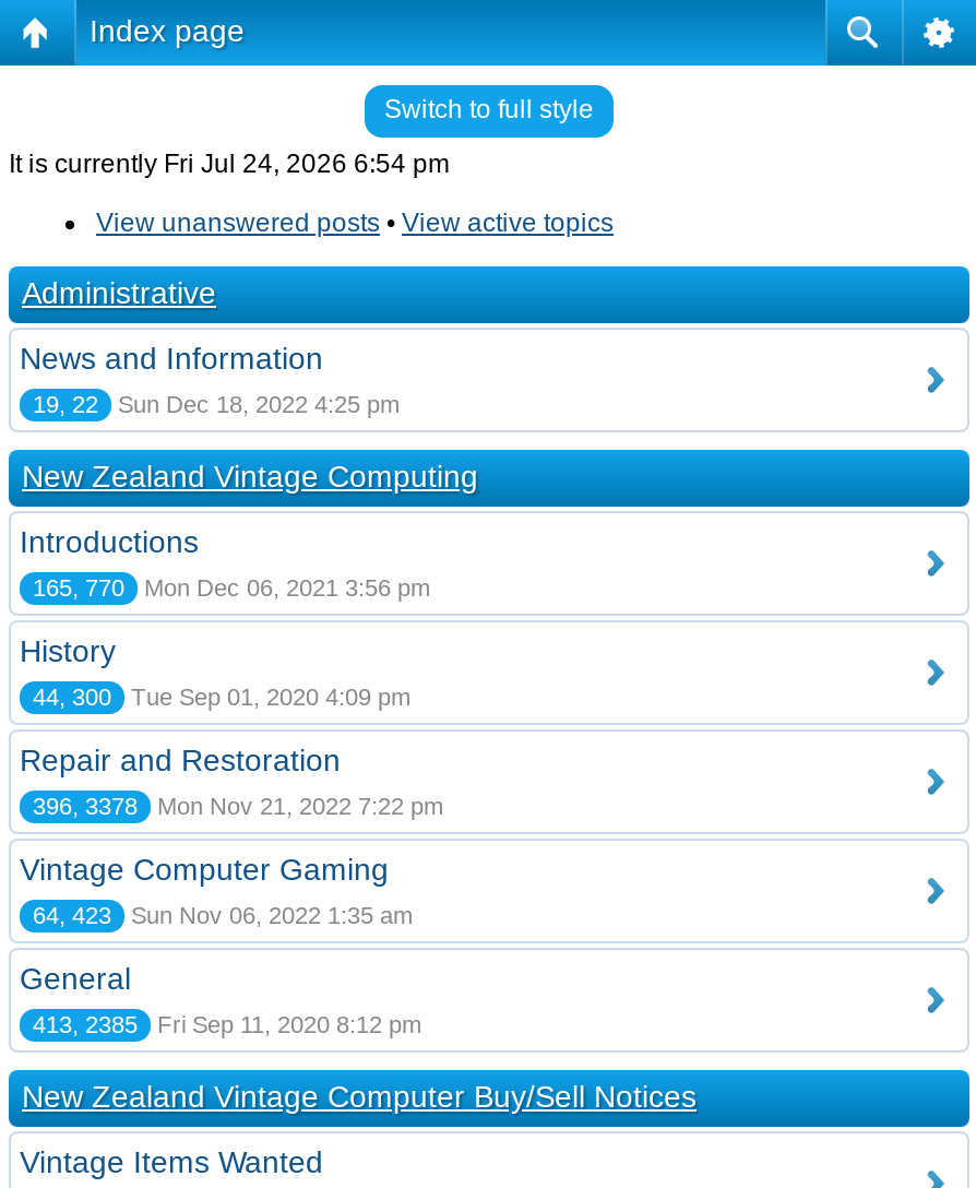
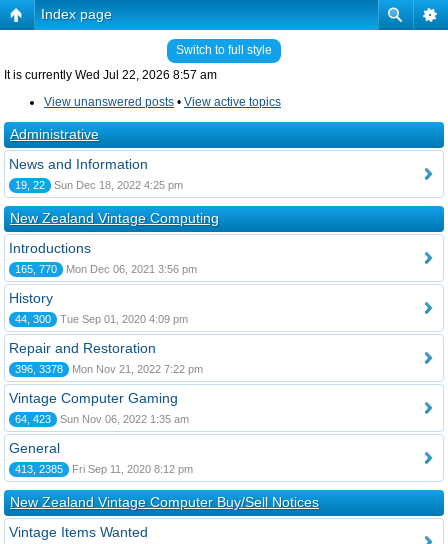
- It is currently Fri Jul 24, 2026 6:54 pm
+ It is currently Wed Jul 22, 2026 8:57 am
